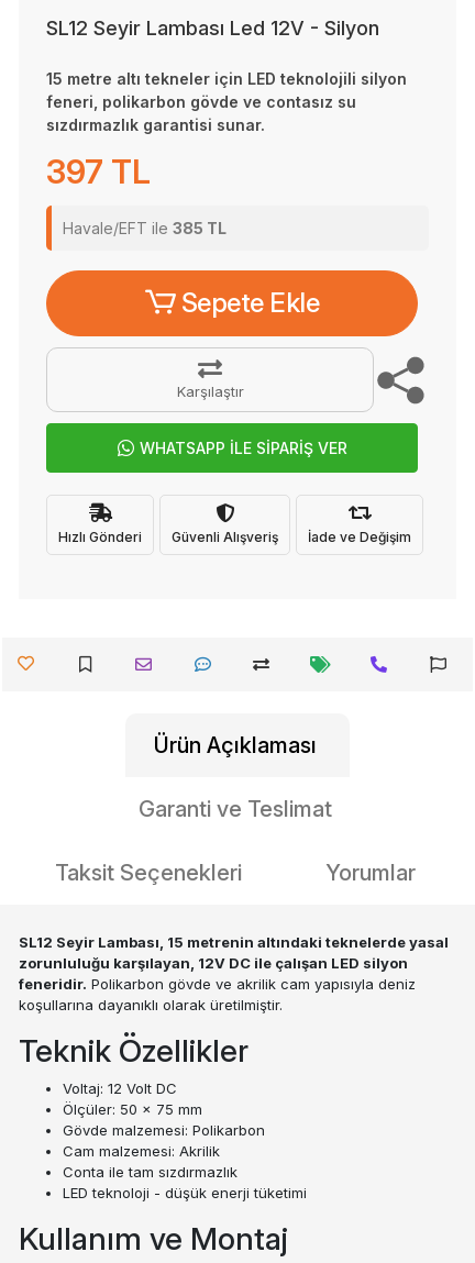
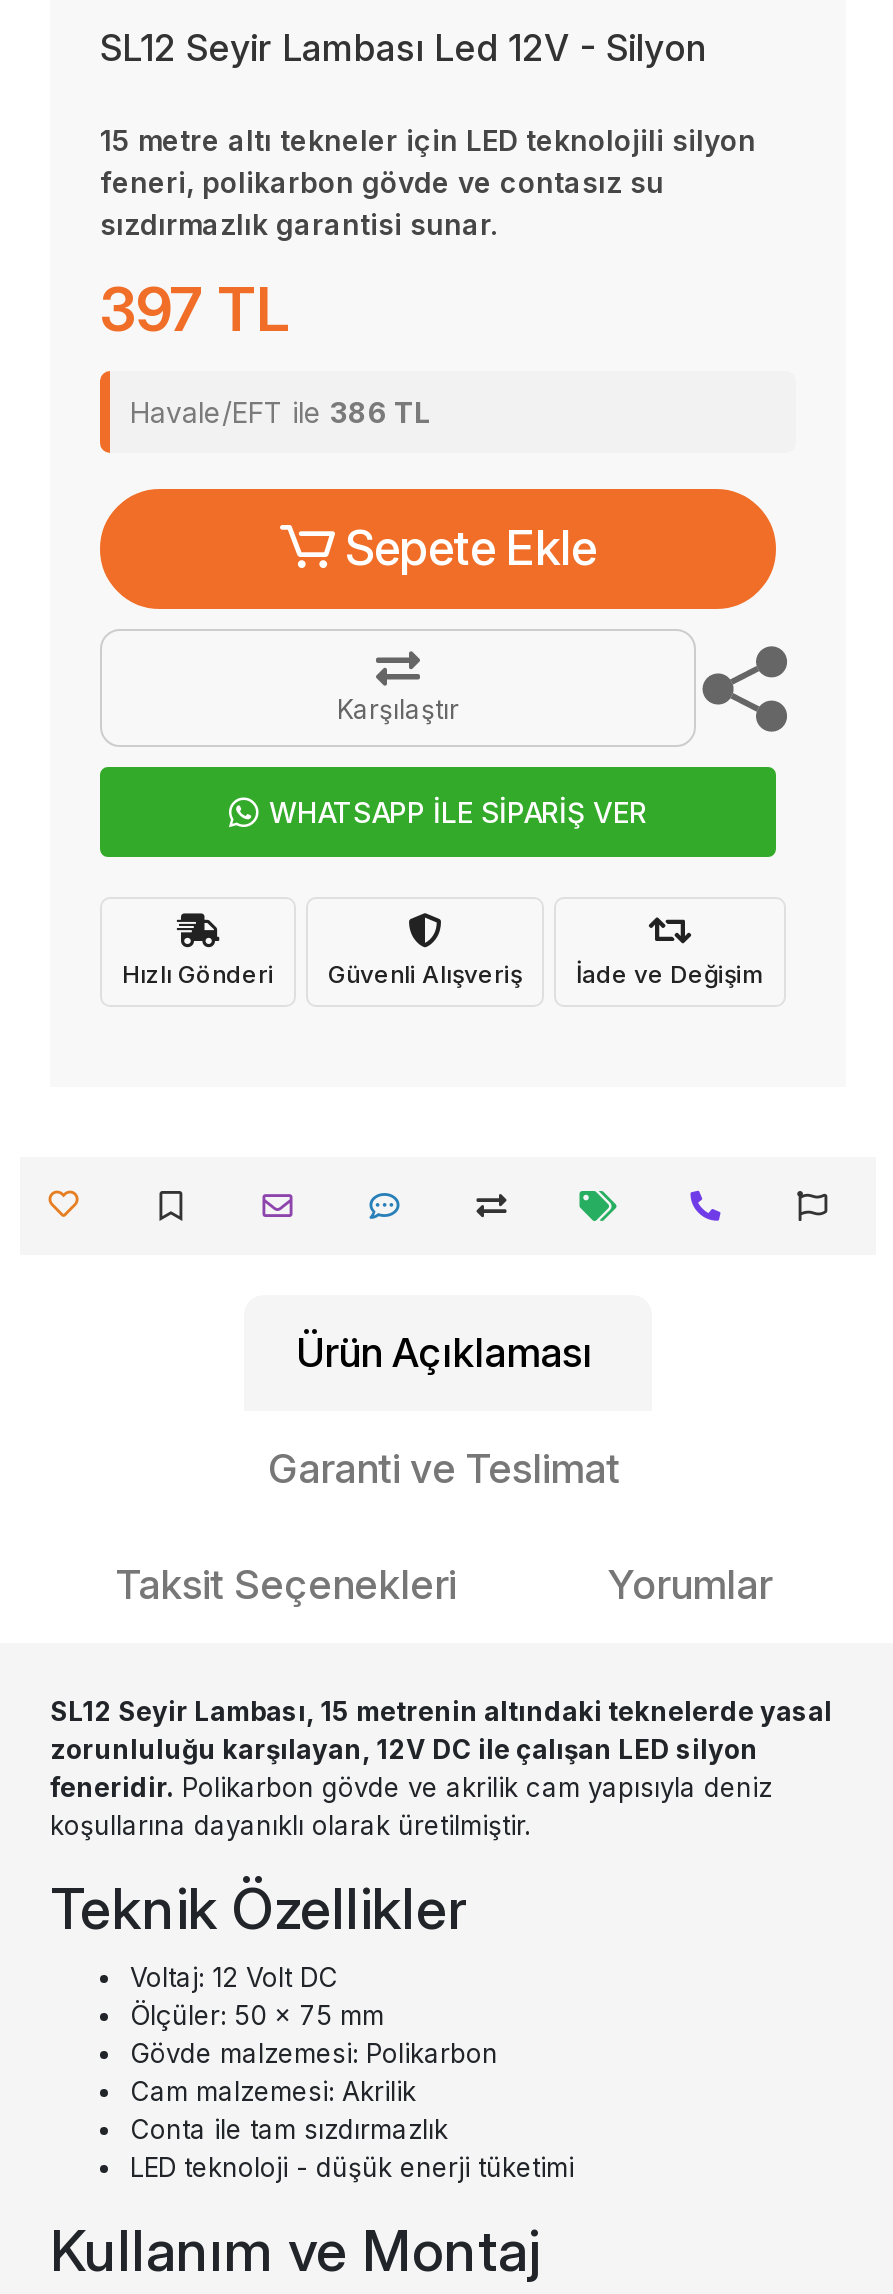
- Havale/EFT ile 385 TL
+ Havale/EFT ile 386 TL
